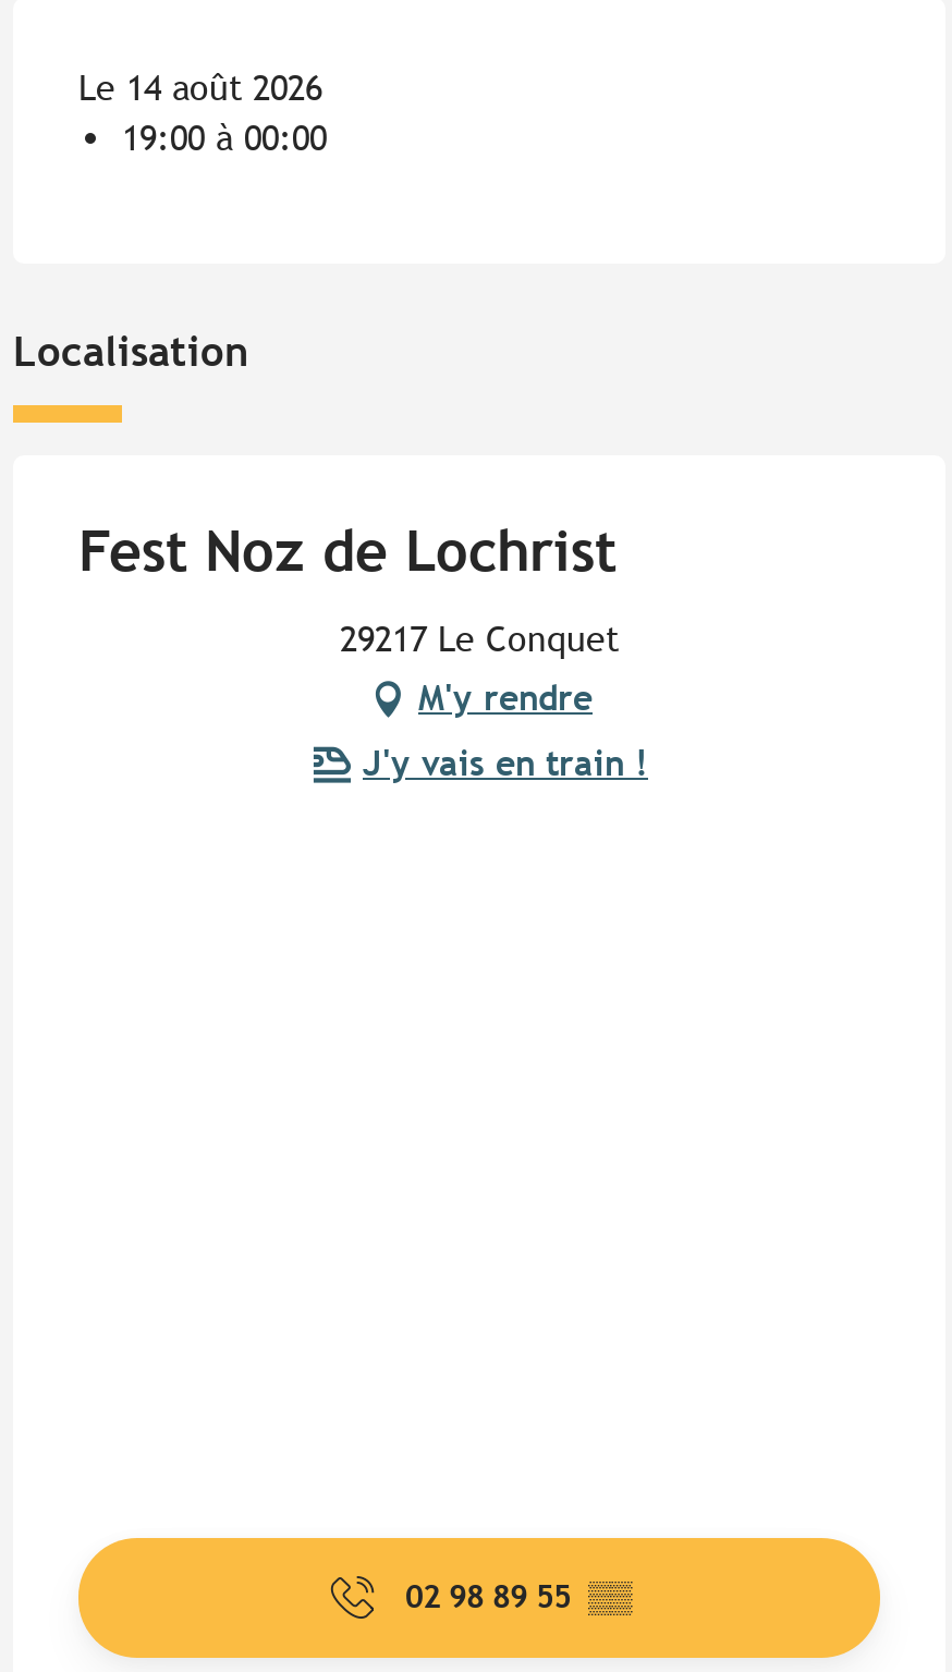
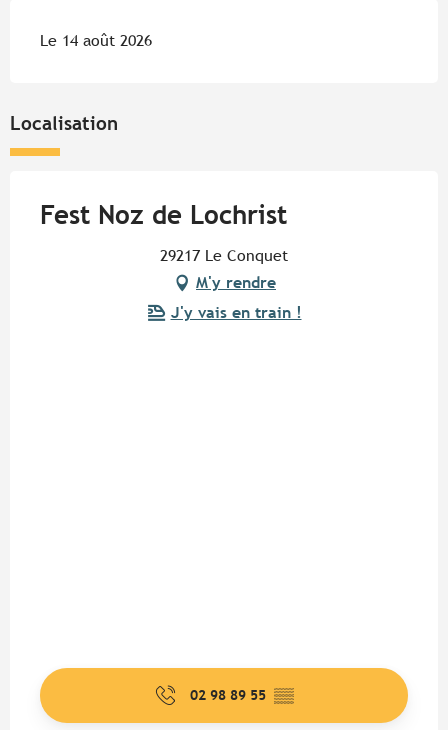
- 19:00 à 00:00
